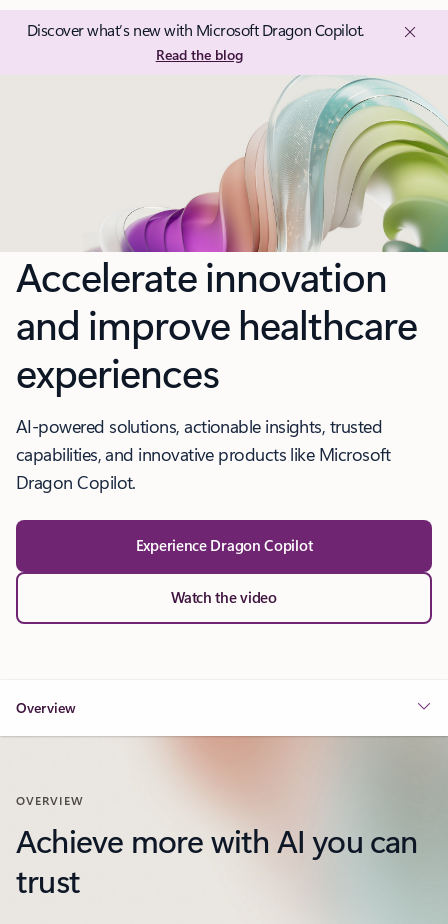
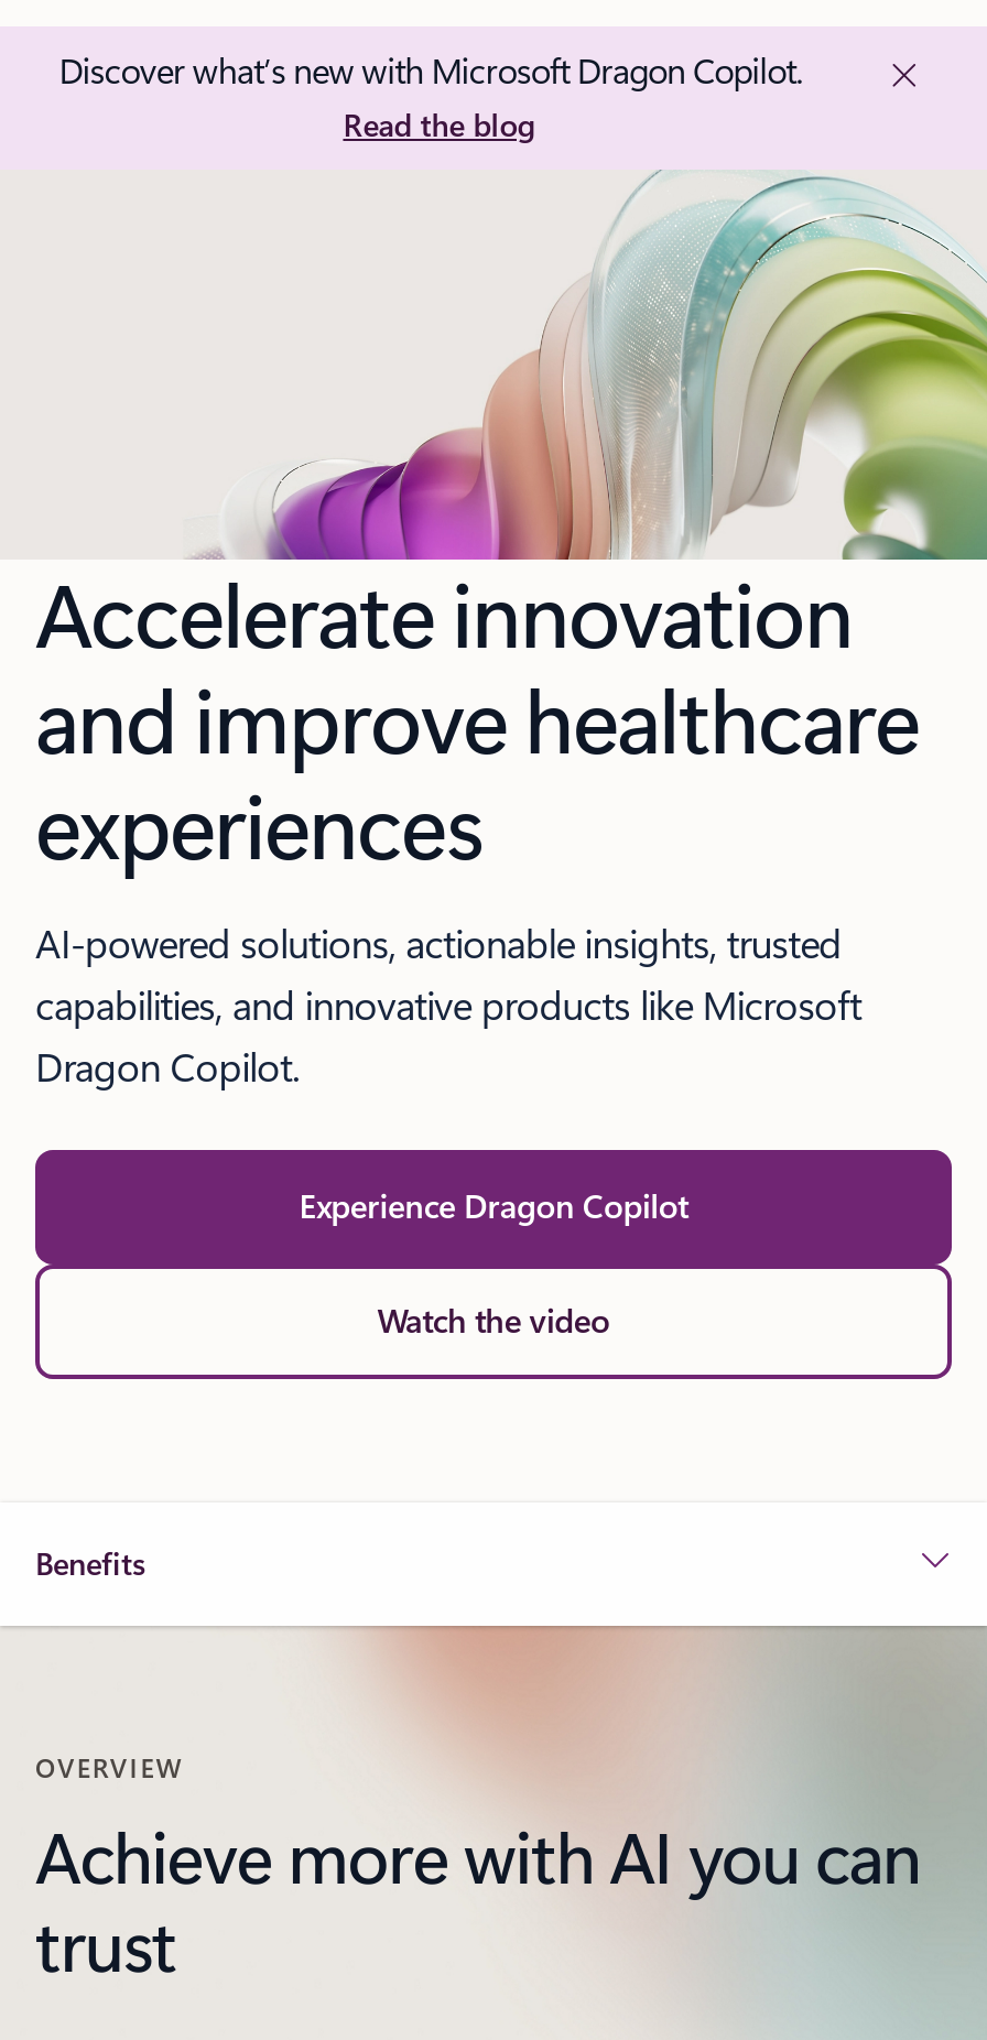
- Overview
+ Benefits
